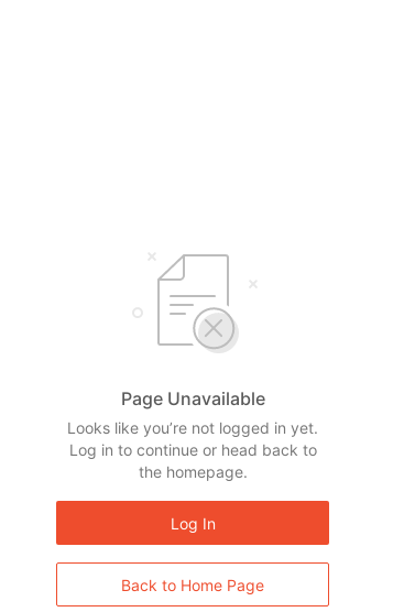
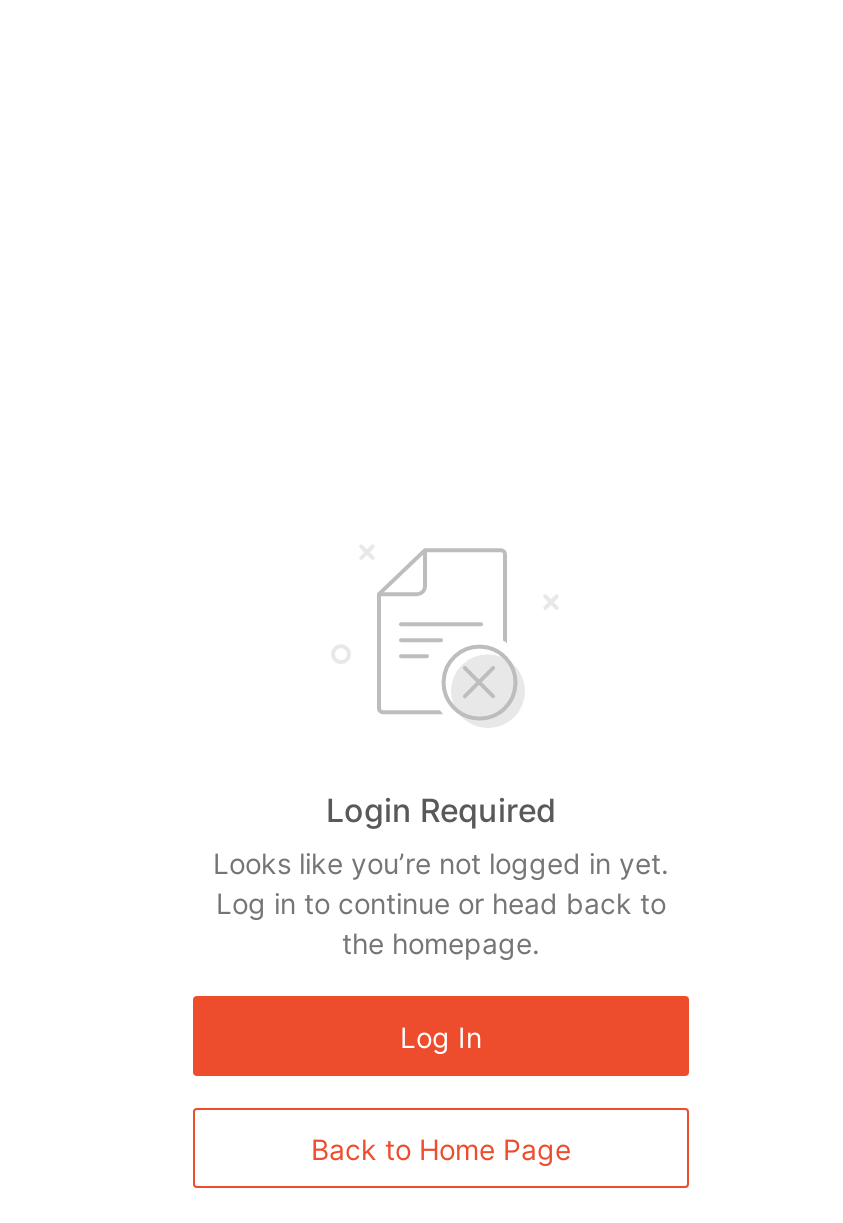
- Page Unavailable
+ Login Required
